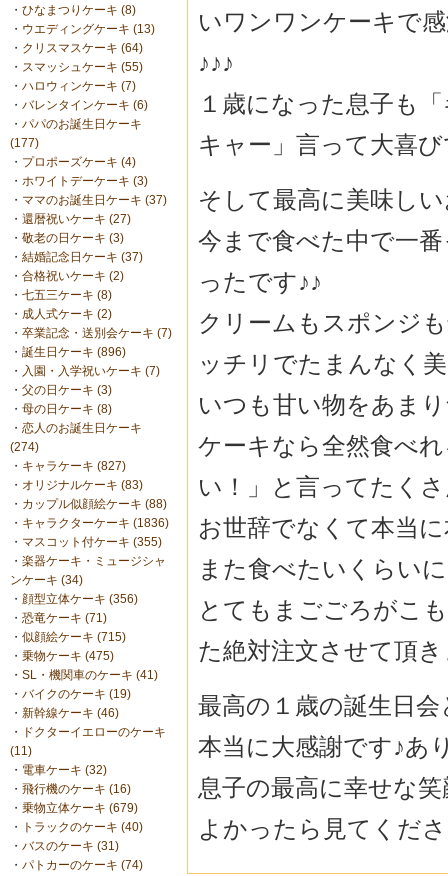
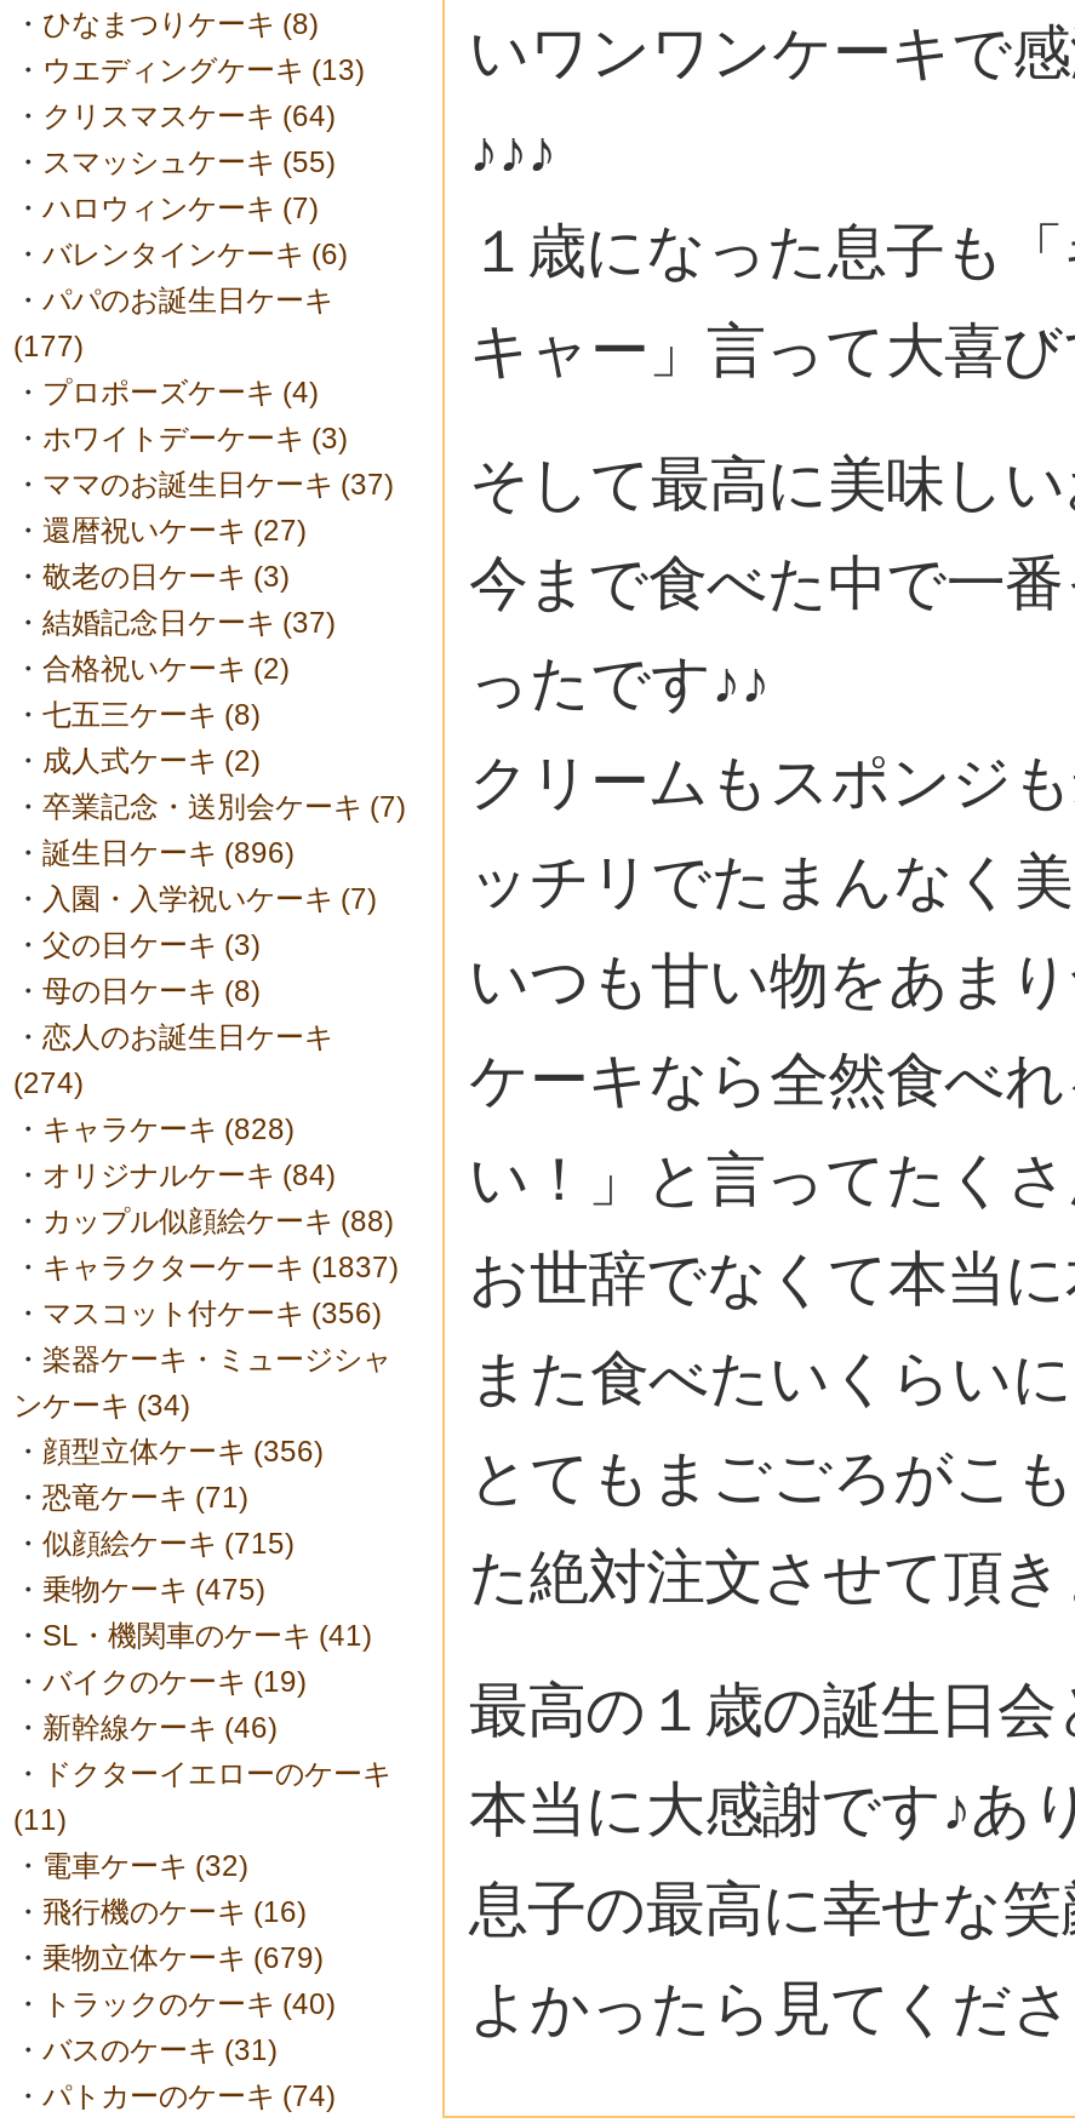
- ・キャラケーキ (827)
+ ・キャラケーキ (828)

- ・オリジナルケーキ (83)
+ ・オリジナルケーキ (84)

- ・キャラクターケーキ (1836)
+ ・キャラクターケーキ (1837)

- ・マスコット付ケーキ (355)
+ ・マスコット付ケーキ (356)
